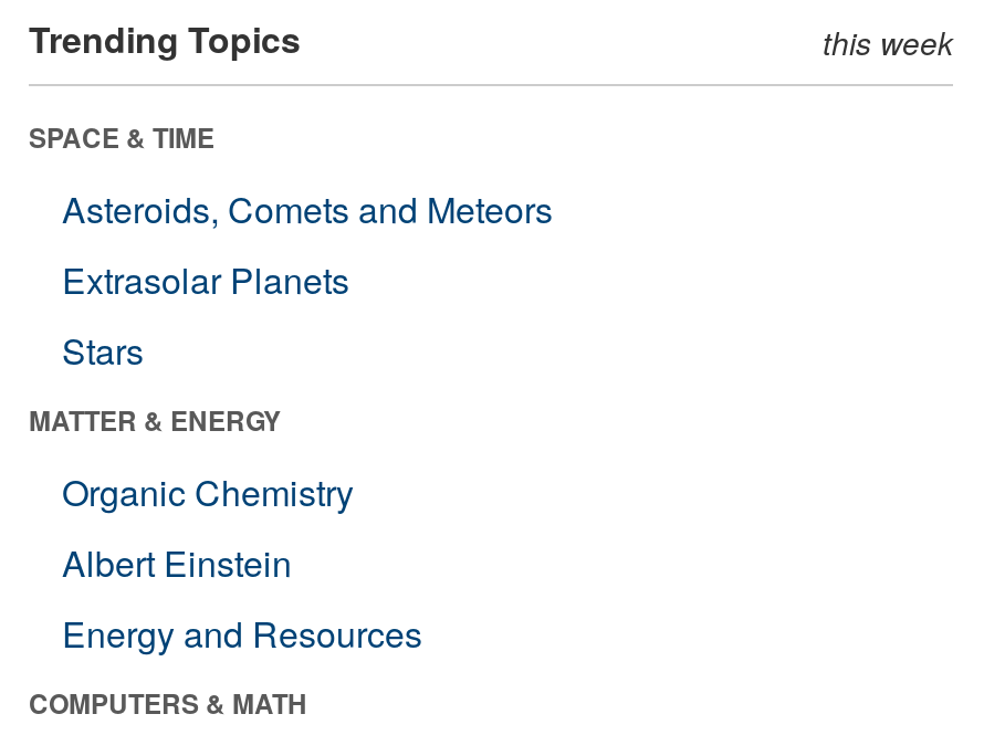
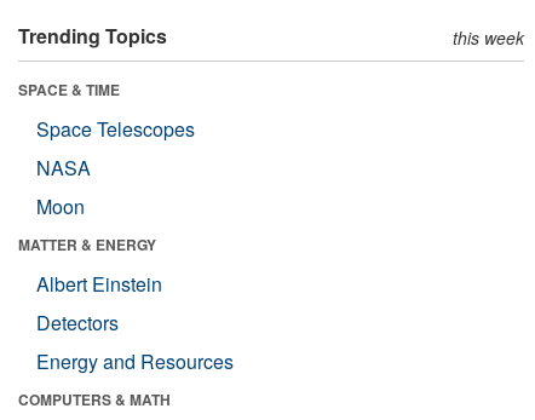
- Asteroids, Comets and Meteors
- Extrasolar Planets
- Stars
+ Space Telescopes
+ NASA
+ Moon

- Organic Chemistry

moved up: Albert Einstein

+ Detectors
